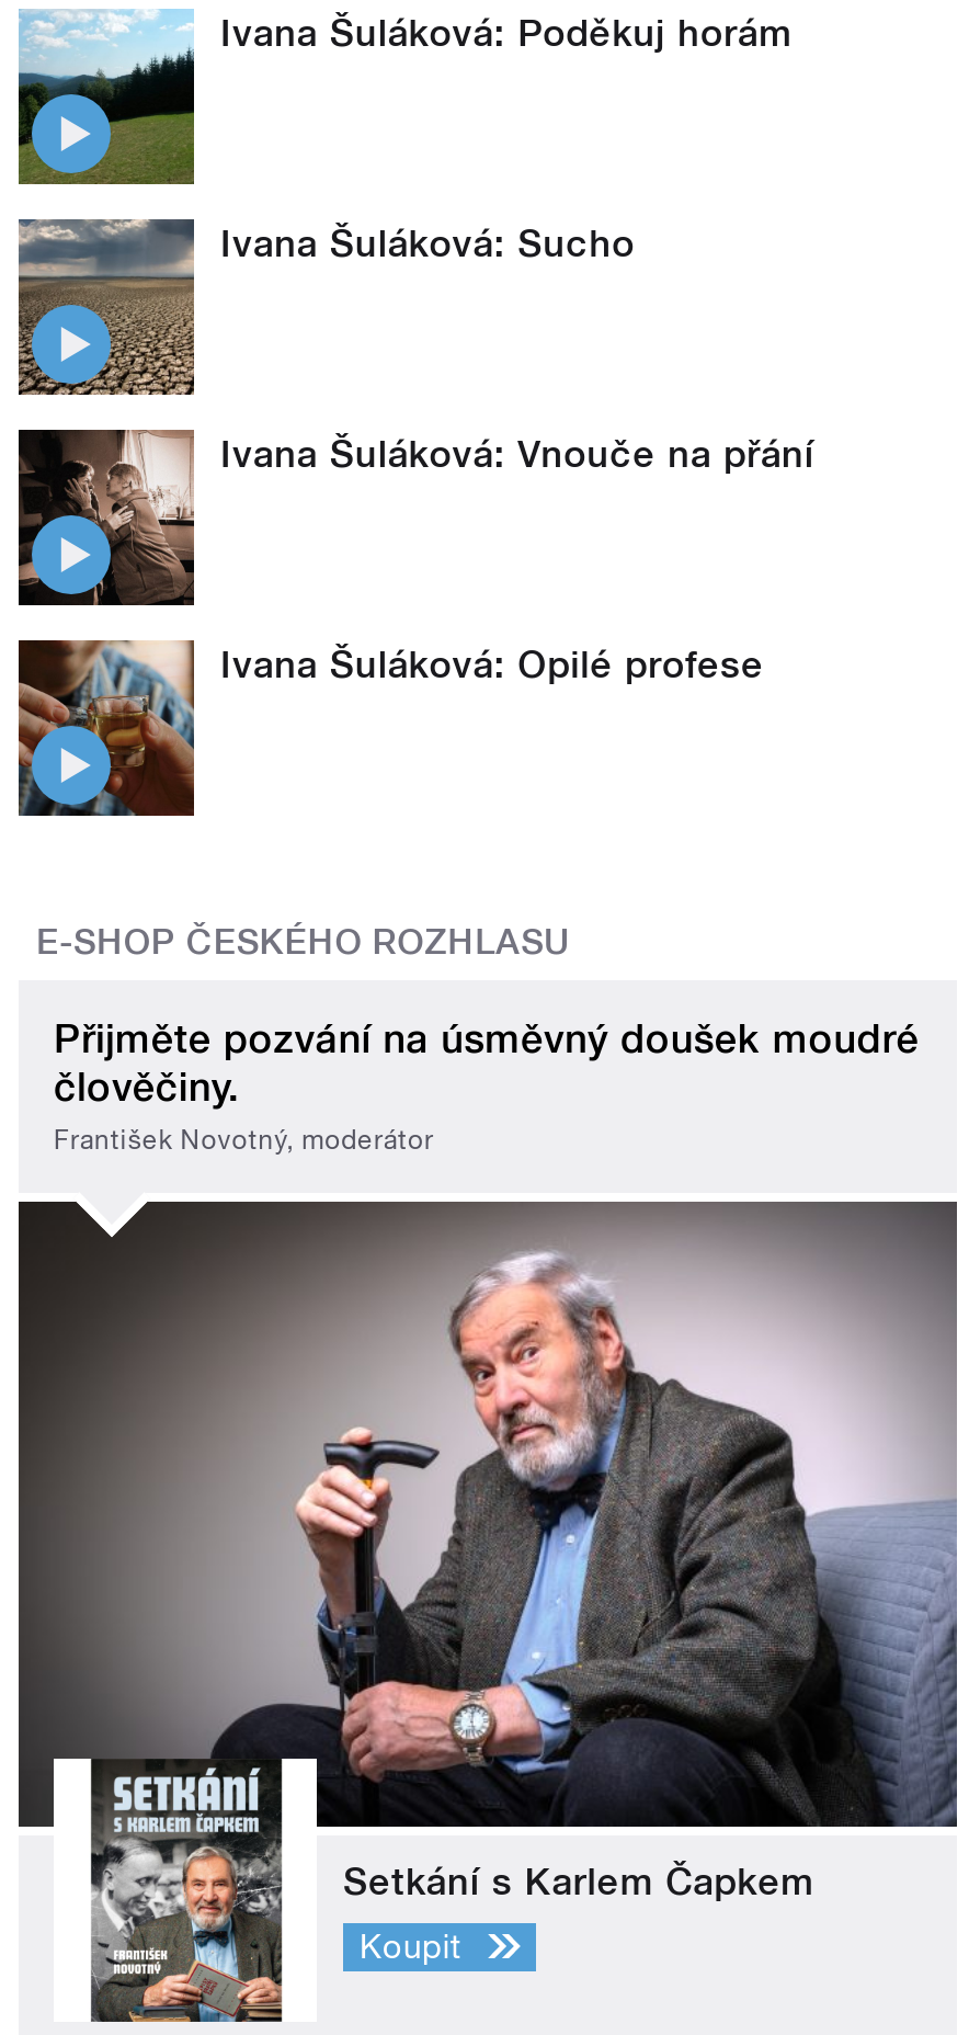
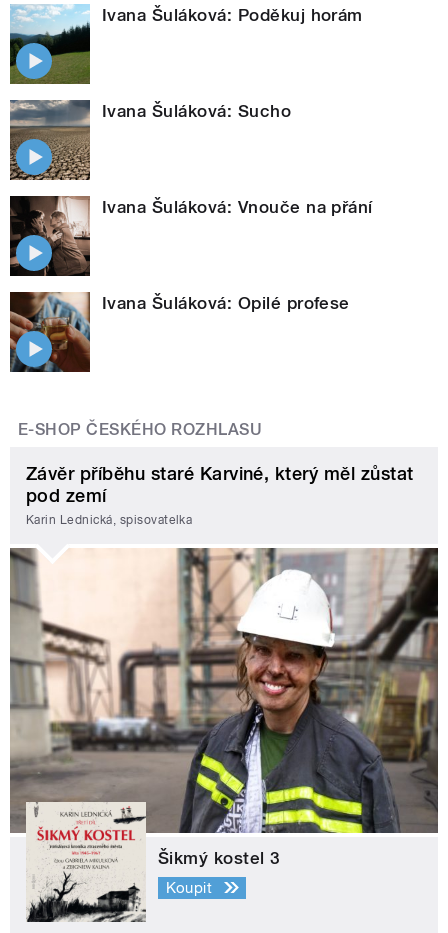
- Přijměte pozvání na úsměvný doušek moudré
- člověčiny.
- František Novotný, moderátor
+ Závěr příběhu staré Karviné, který měl zůstat
+ pod zemí
+ Karin Lednická, spisovatelka

- [image]
- Setkání s Karlem Čapkem
+ [image]
+ Šikmý kostel 3
